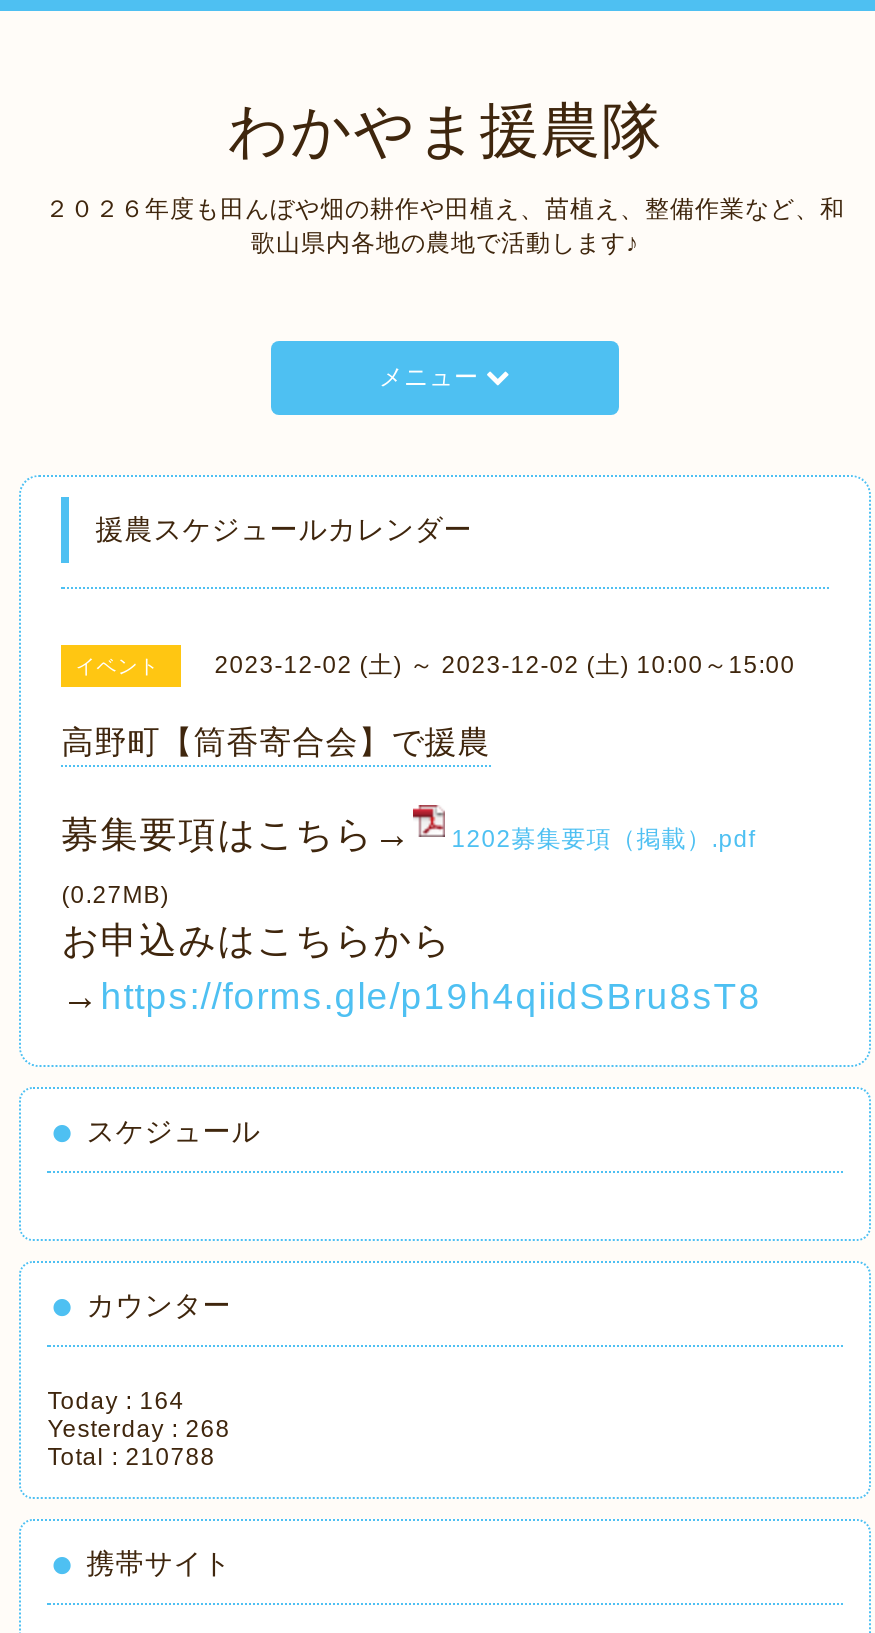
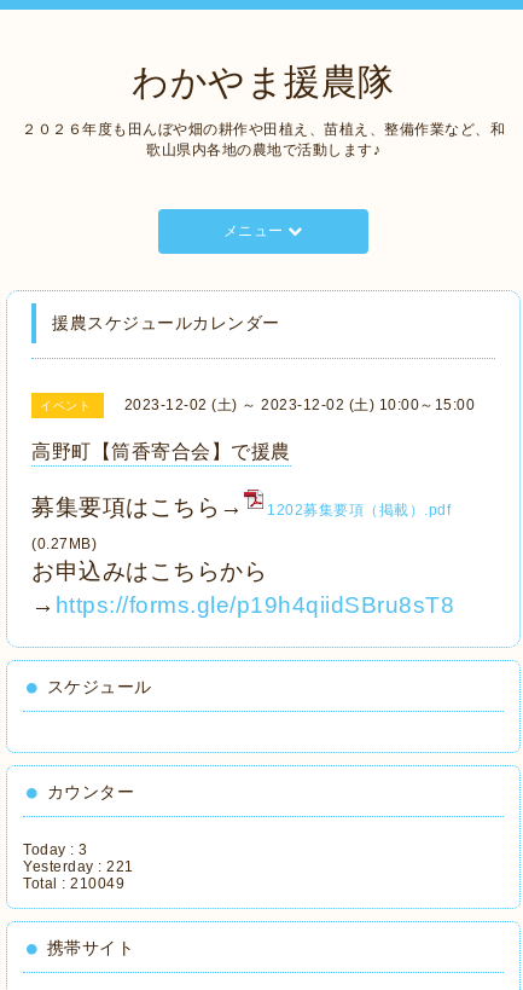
- Today : 164
+ Today : 3

- Yesterday : 268
+ Yesterday : 221

- Total : 210788
+ Total : 210049
